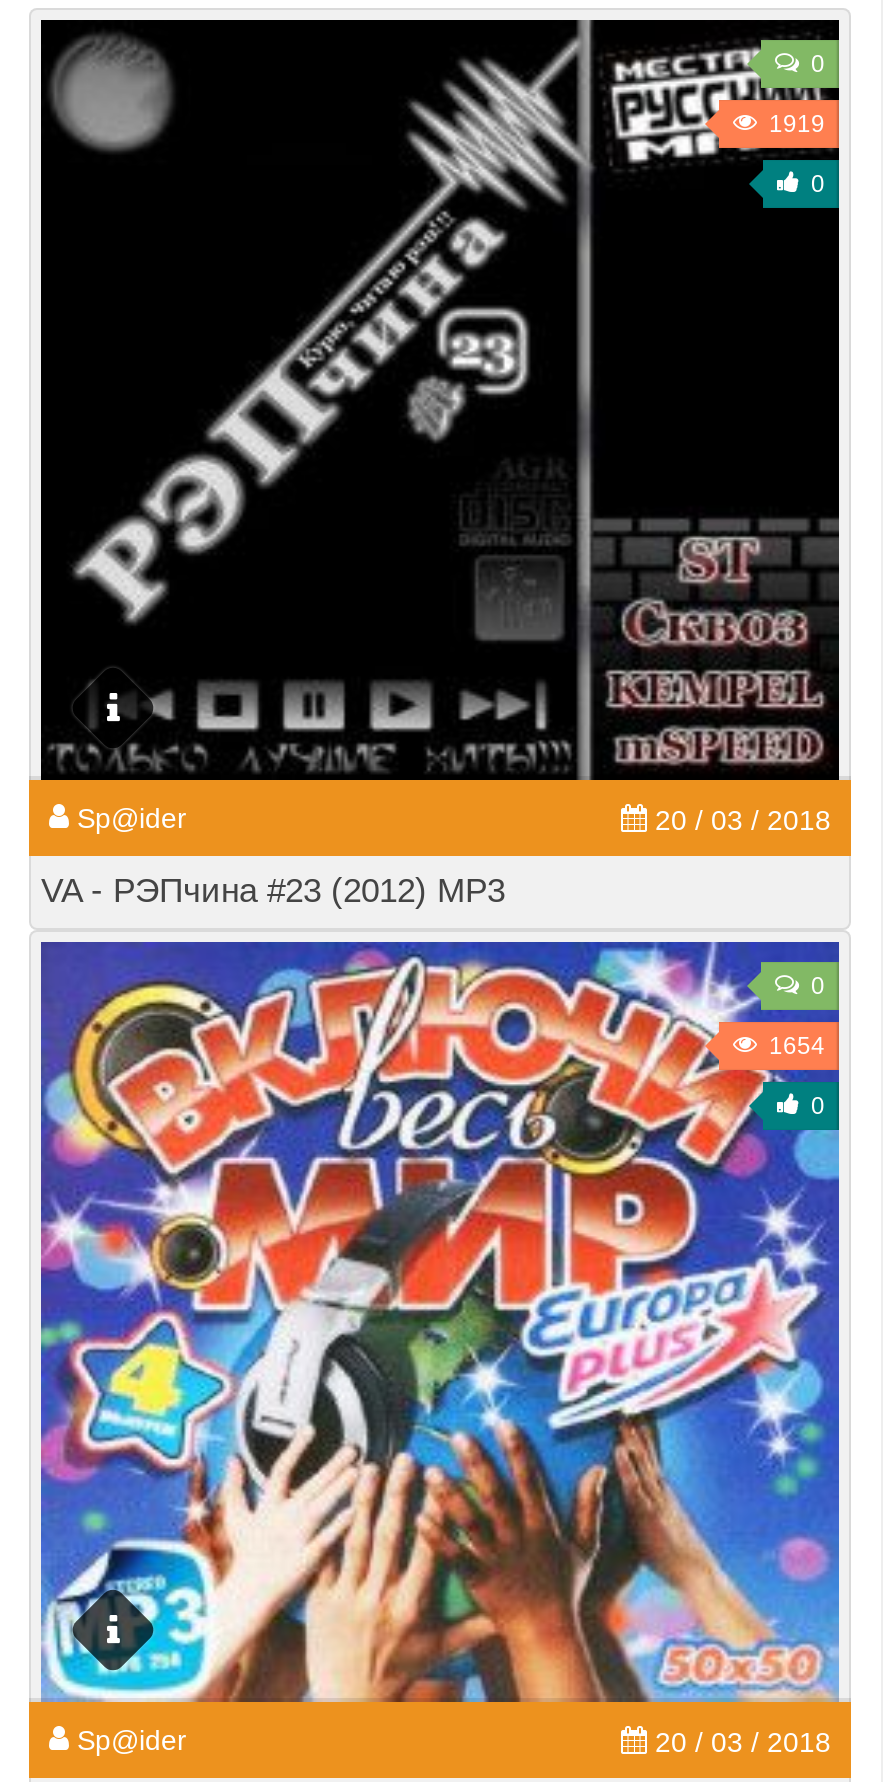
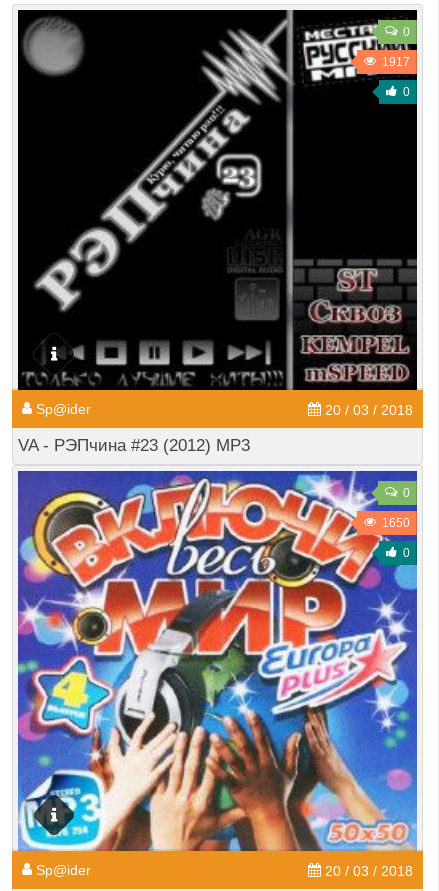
- 1919
+ 1917

- 1654
+ 1650
